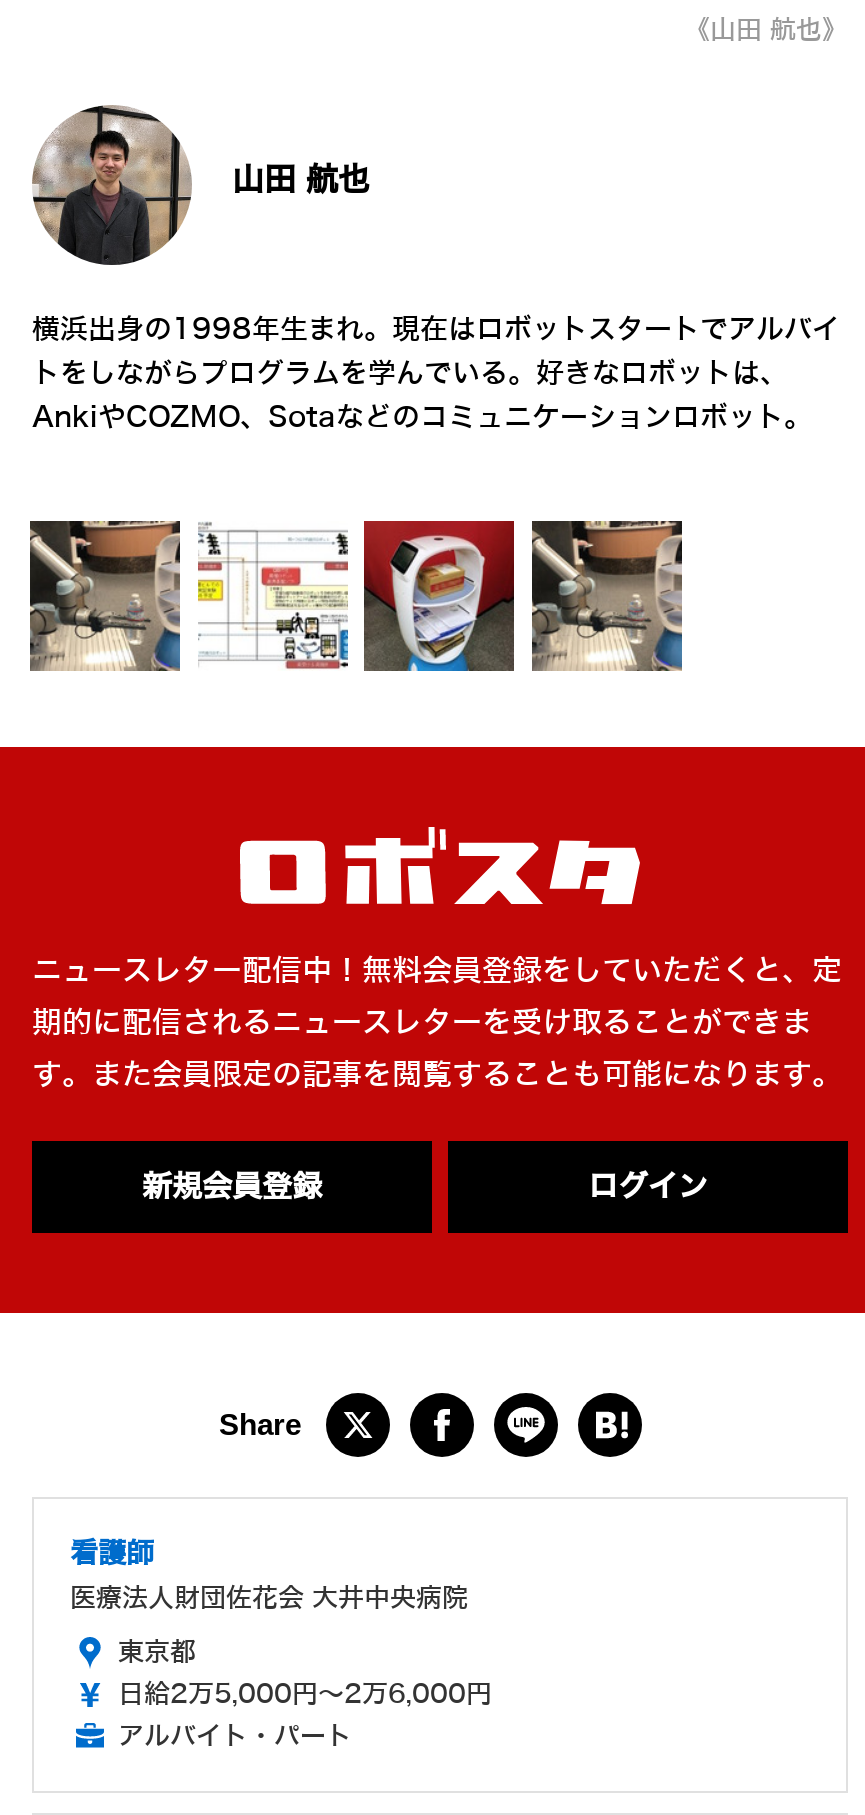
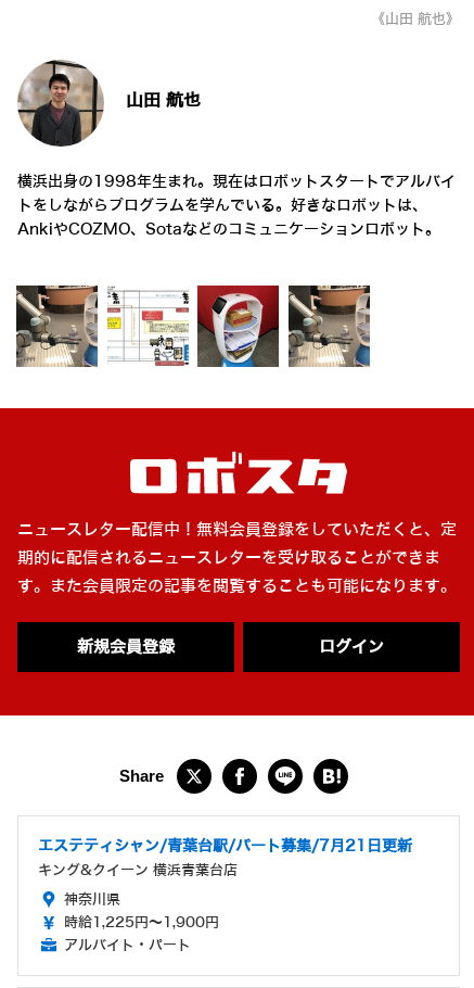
- 看護師
+ エステティシャン/青葉台駅/パート募集/7月21日更新

- 医療法人財団佐花会 大井中央病院
+ キング&クイーン 横浜青葉台店

- 東京都
- 日給2万5,000円～2万6,000円
+ 神奈川県
+ 時給1,225円～1,900円
